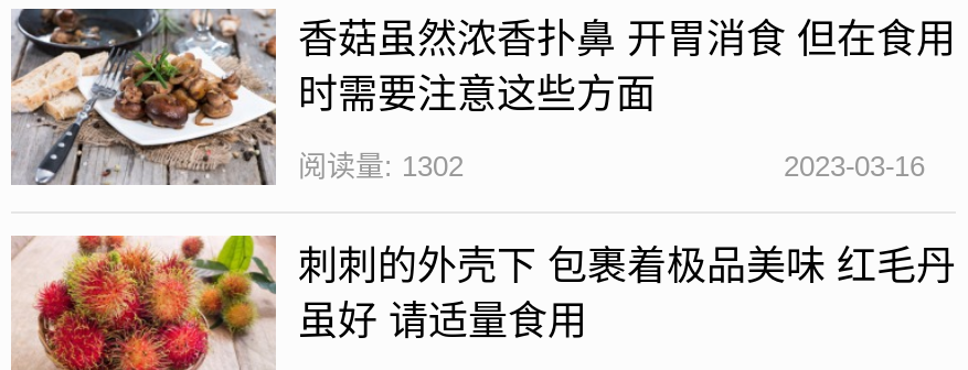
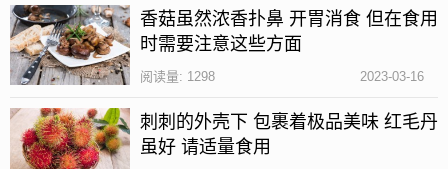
- 阅读量: 1302
+ 阅读量: 1298
